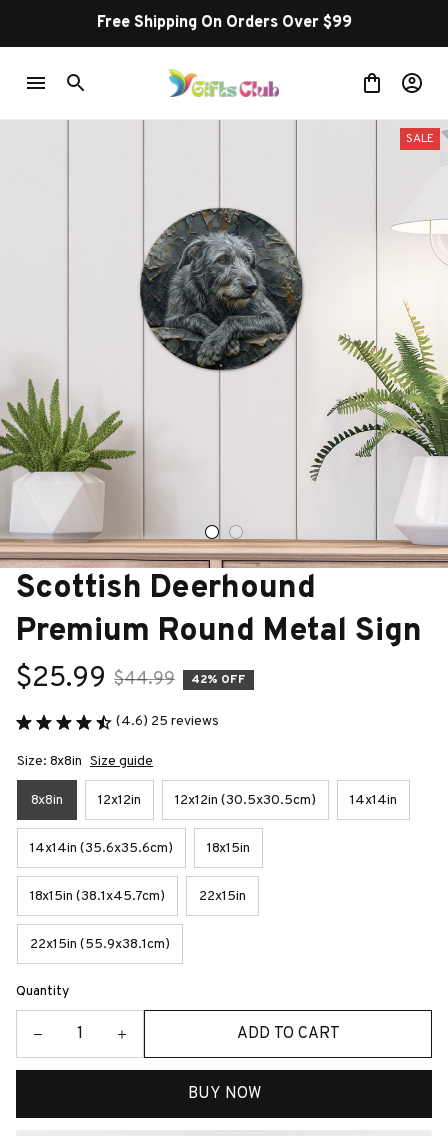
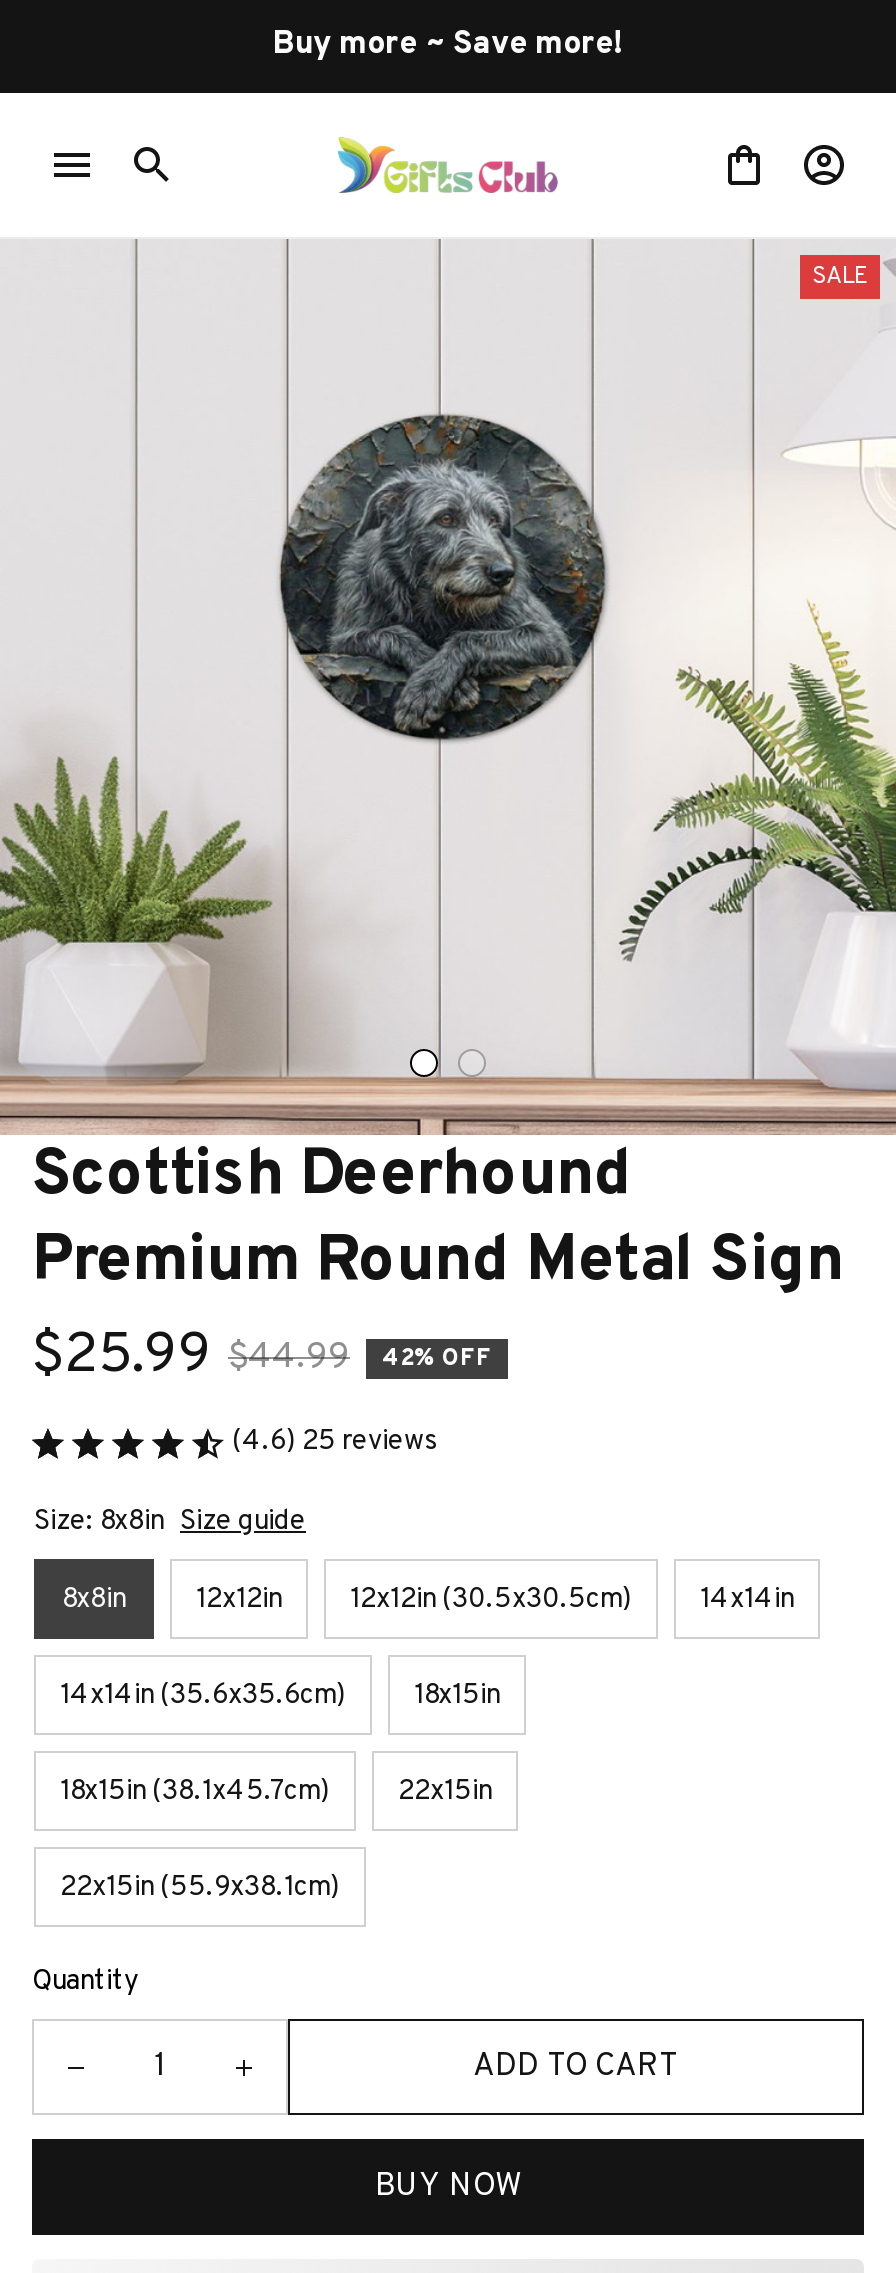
- Free Shipping On Orders Over $99
+ Buy more ~ Save more!
